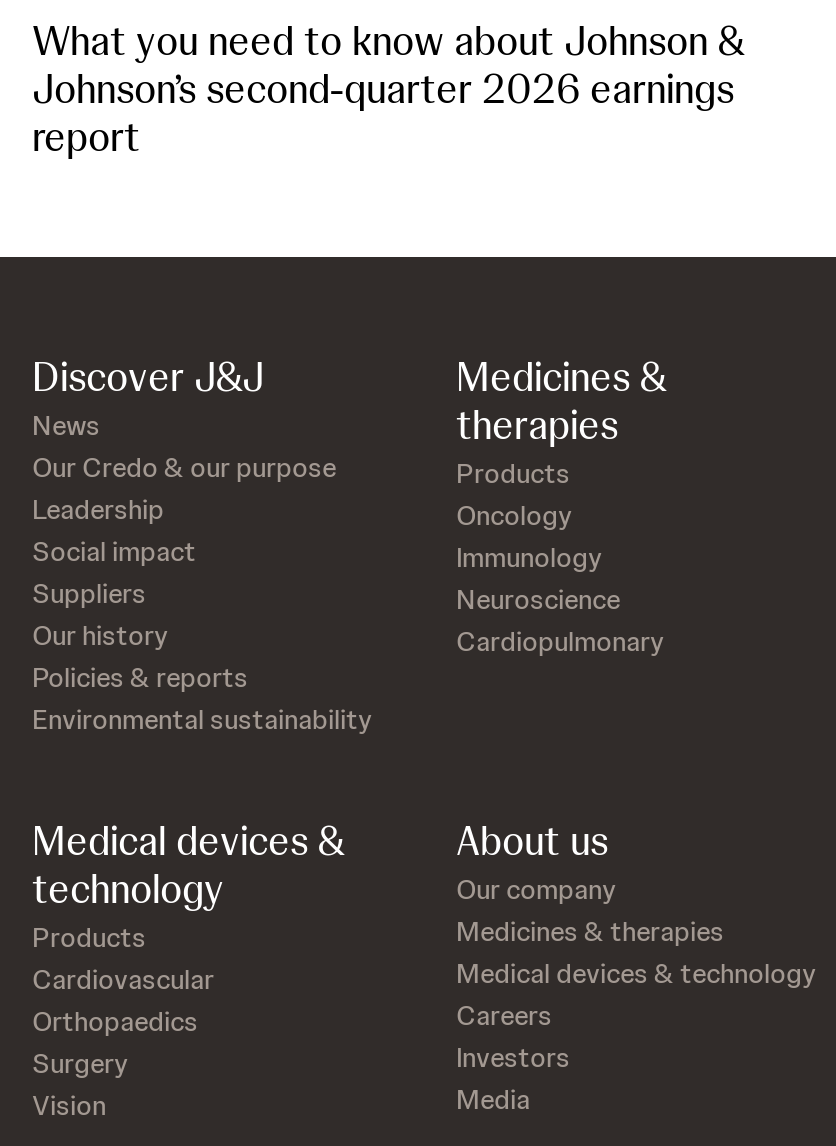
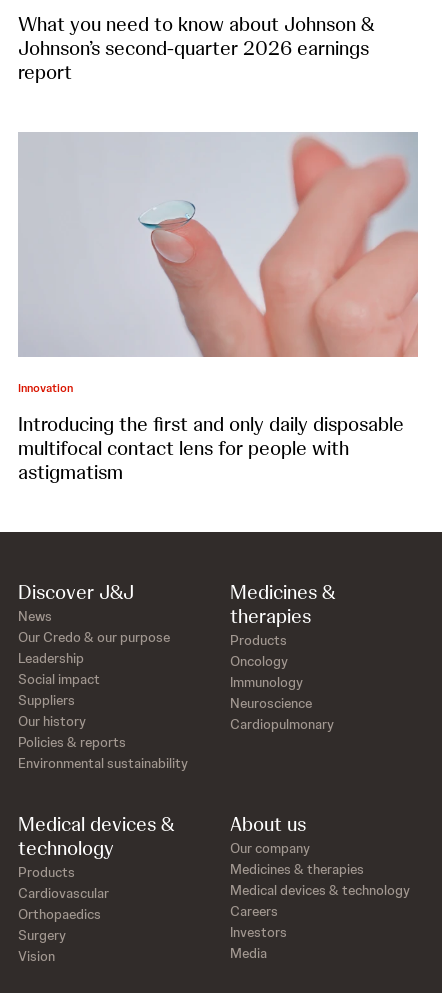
+ [image]
+ Innovation
+ Introducing the first and only daily disposable
+ multifocal contact lens for people with
+ astigmatism
